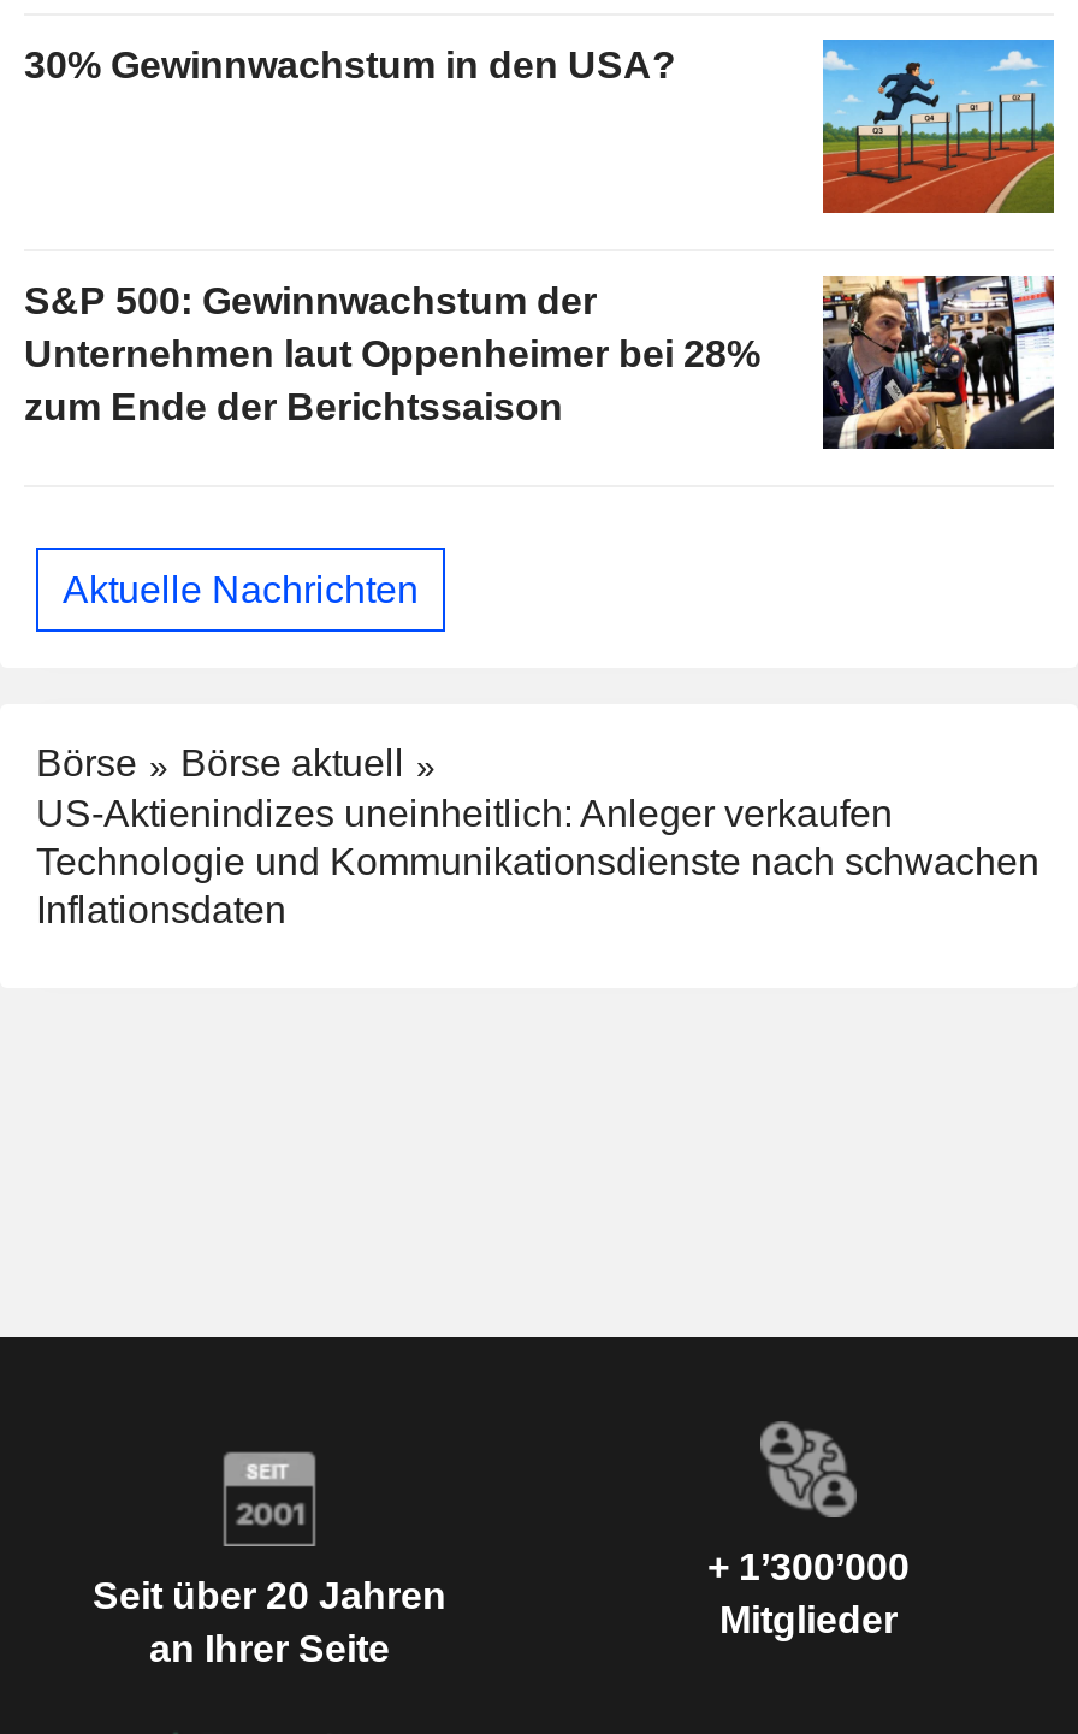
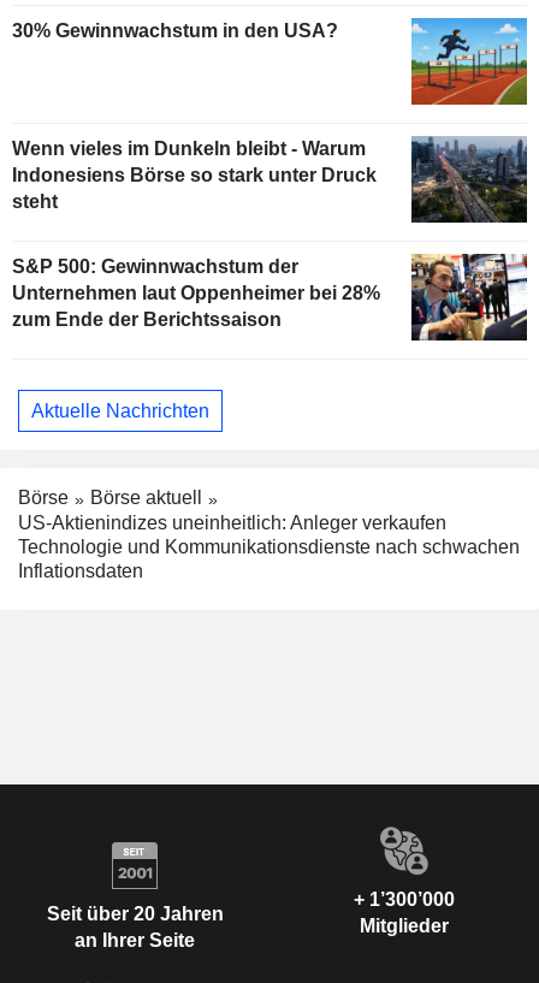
+ [image]
+ Wenn vieles im Dunkeln bleibt - Warum
+ Indonesiens Börse so stark unter Druck
+ steht
